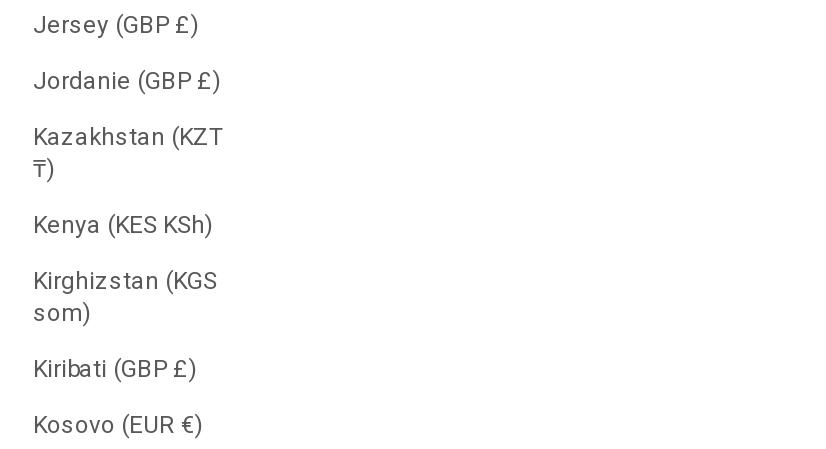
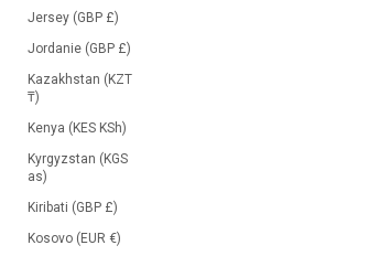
- Kirghizstan (KGS
- som)
+ Kyrgyzstan (KGS
+ as)
